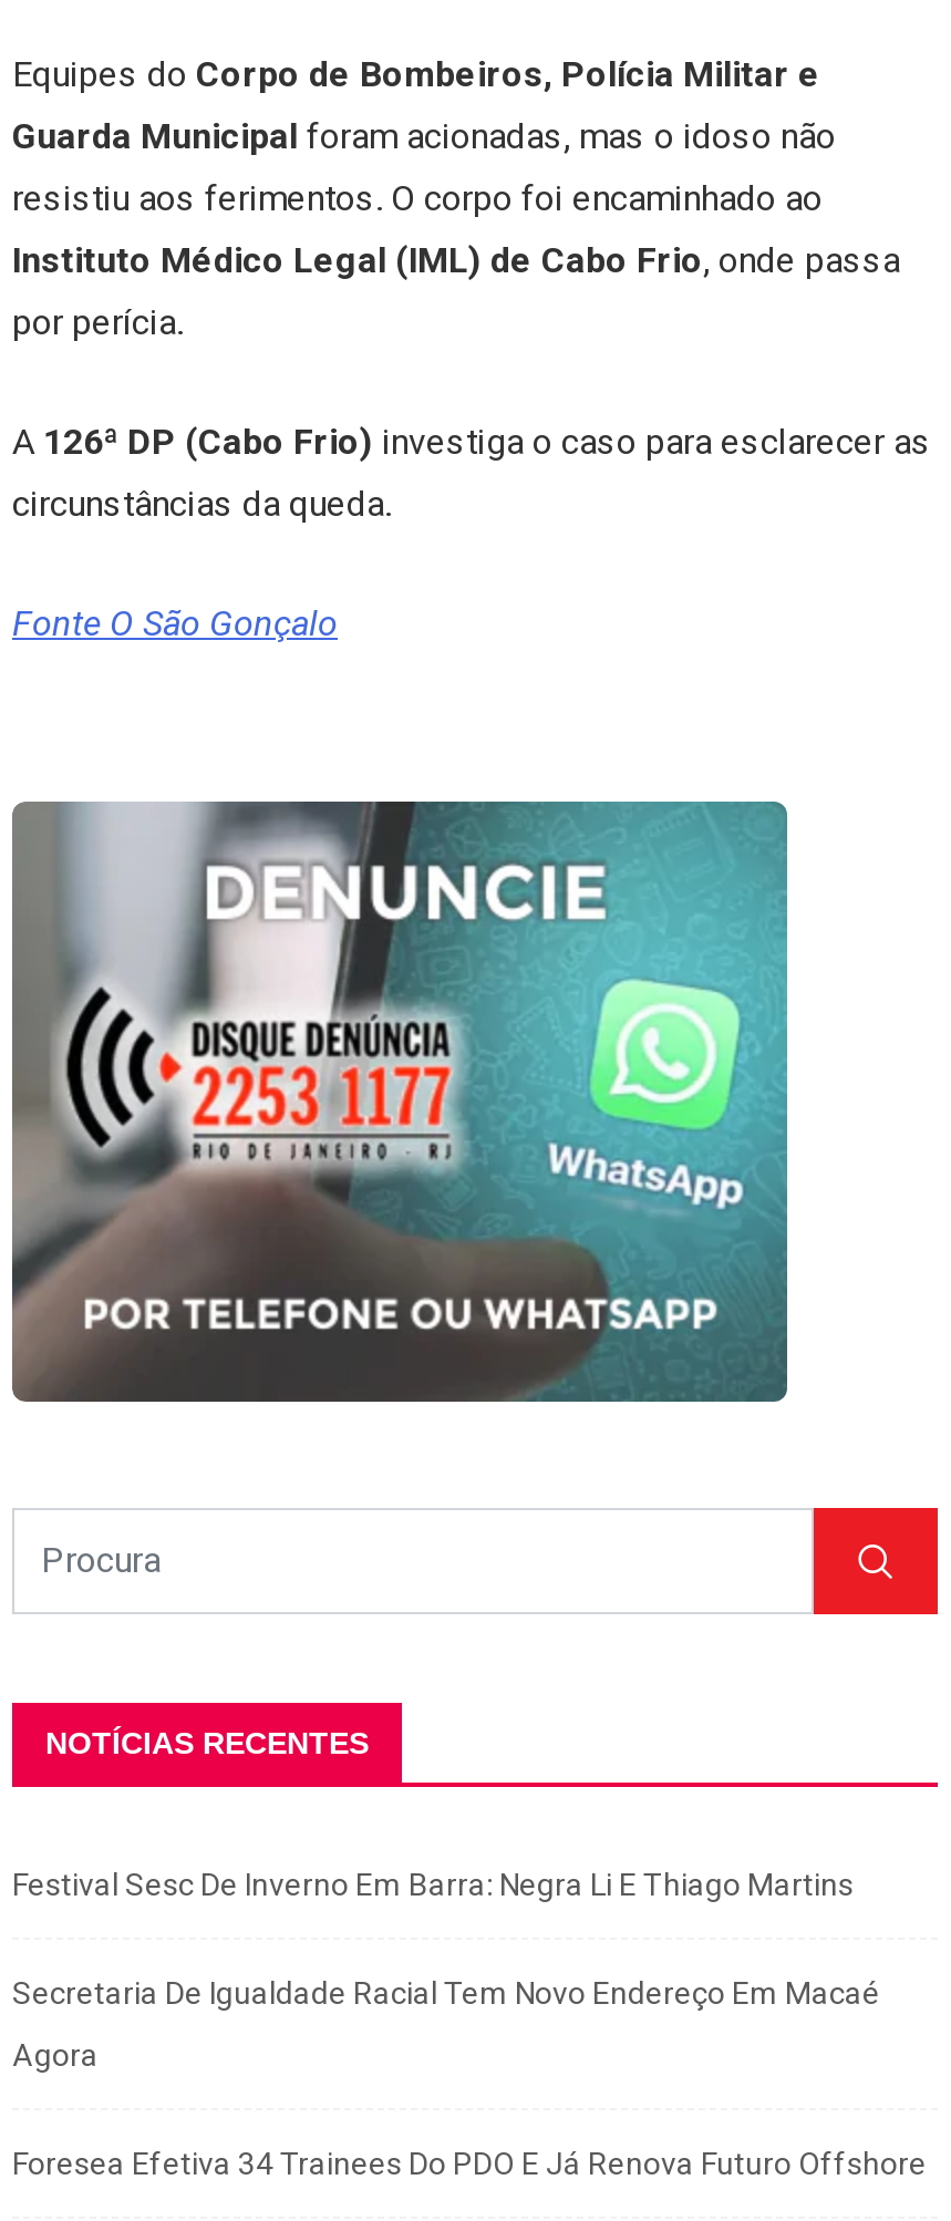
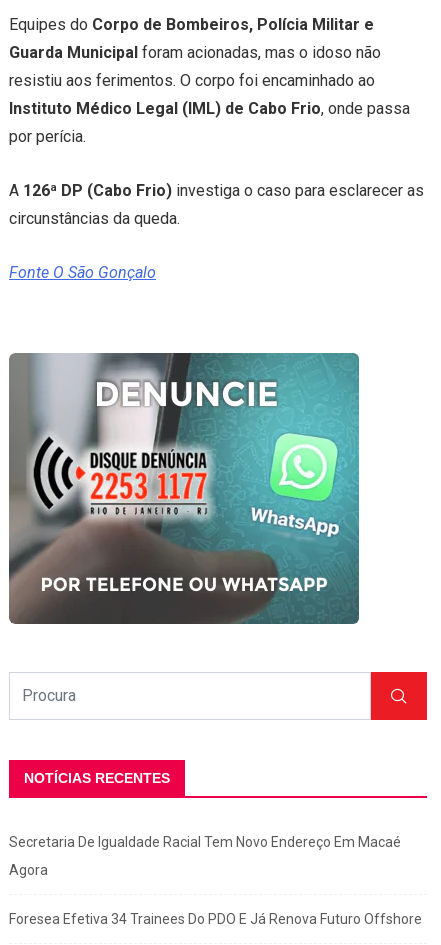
- Festival Sesc De Inverno Em Barra: Negra Li E Thiago Martins
